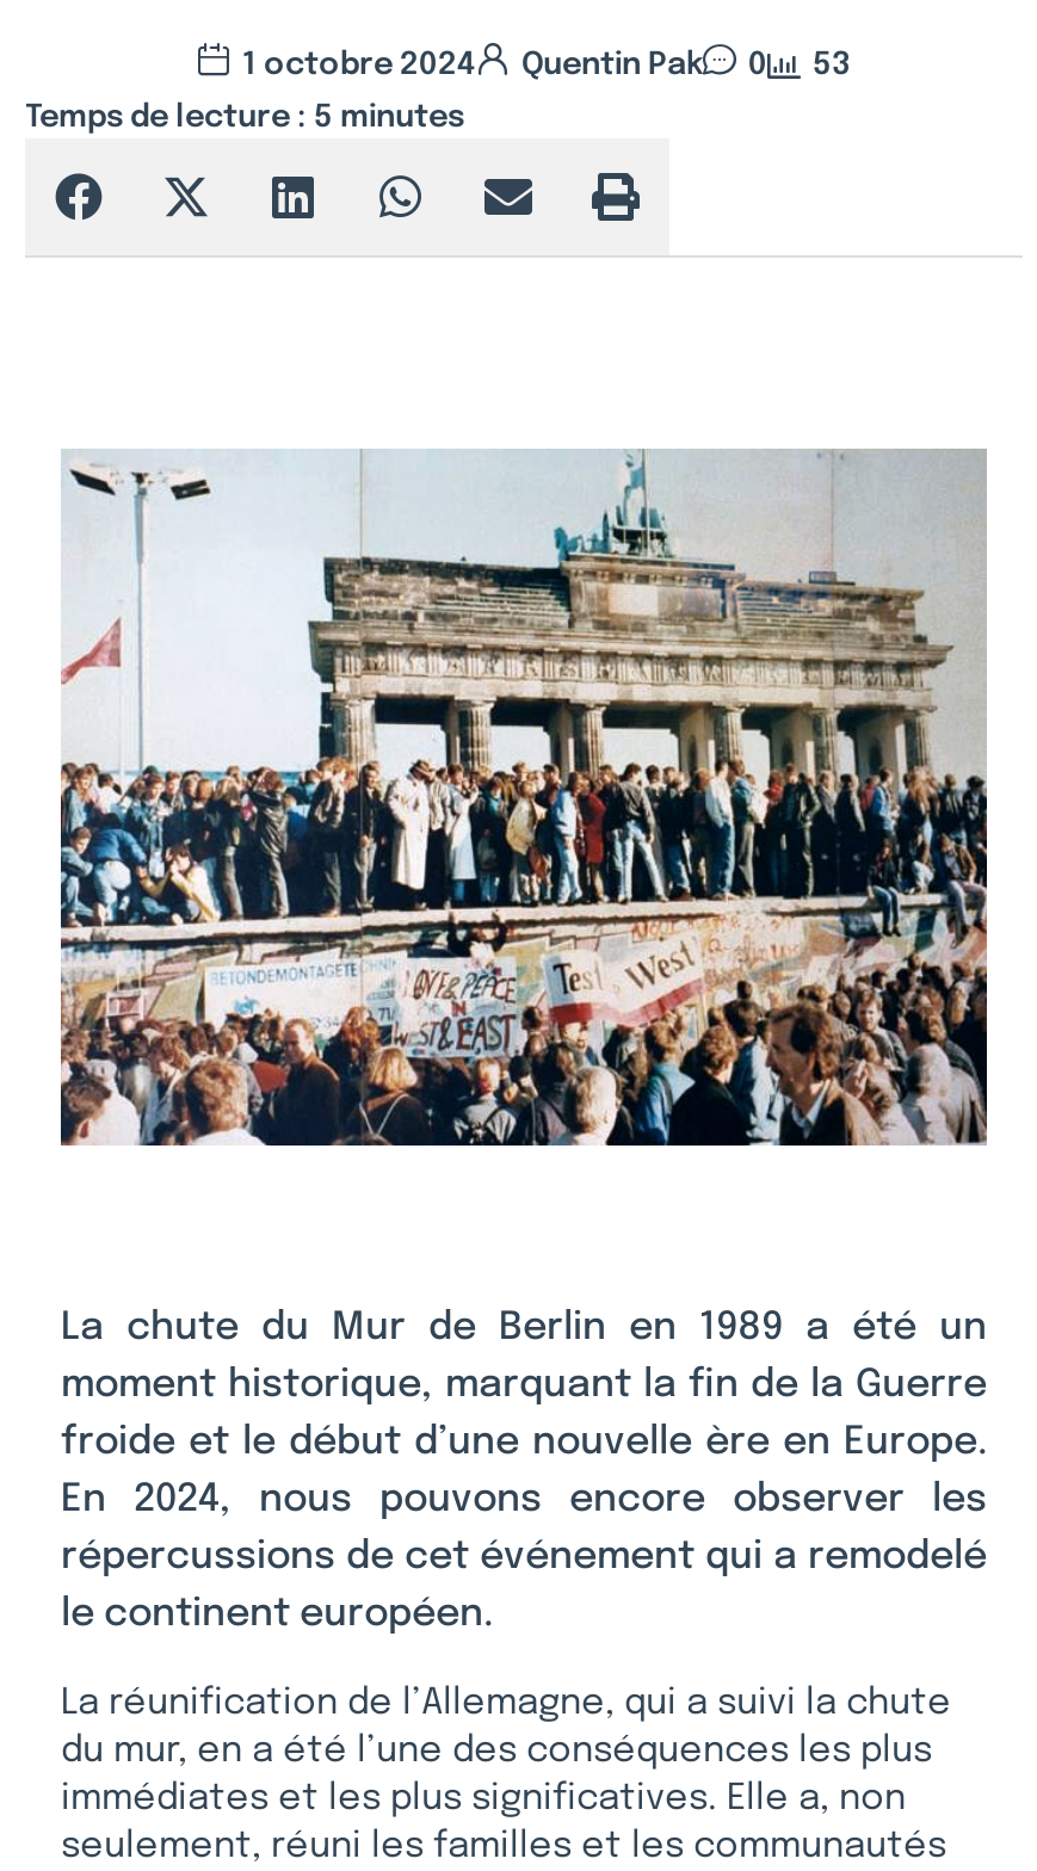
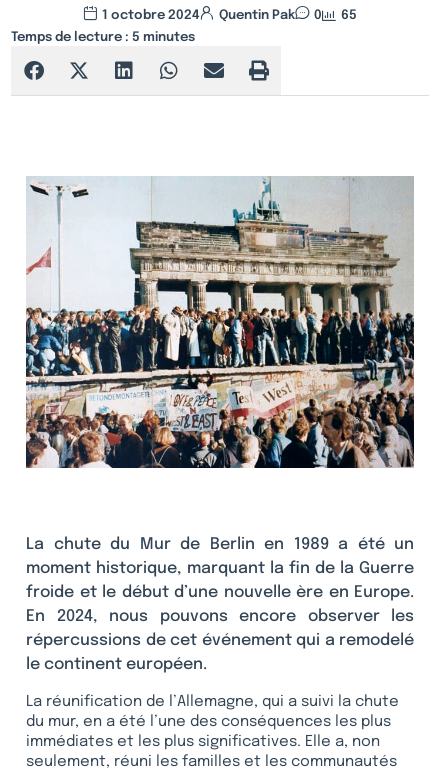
- 1 octobre 2024 Quentin Pak 0 53
+ 1 octobre 2024 Quentin Pak 0 65
